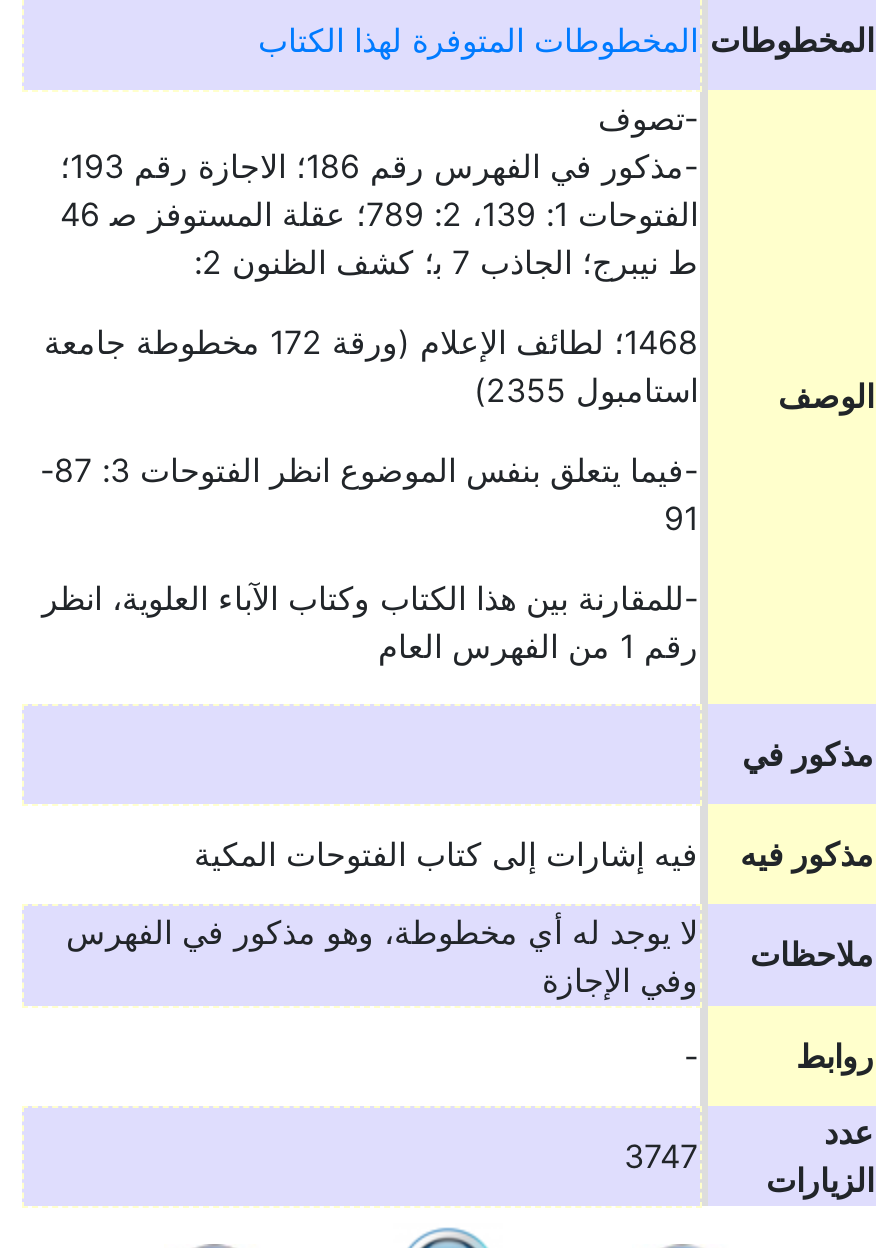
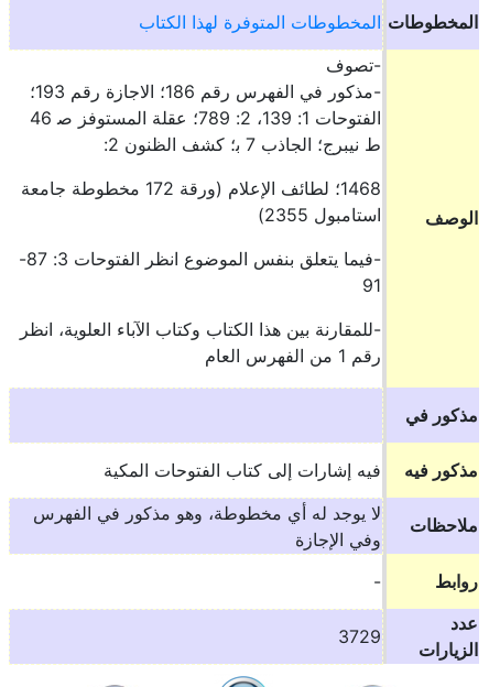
- 3747
+ 3729
